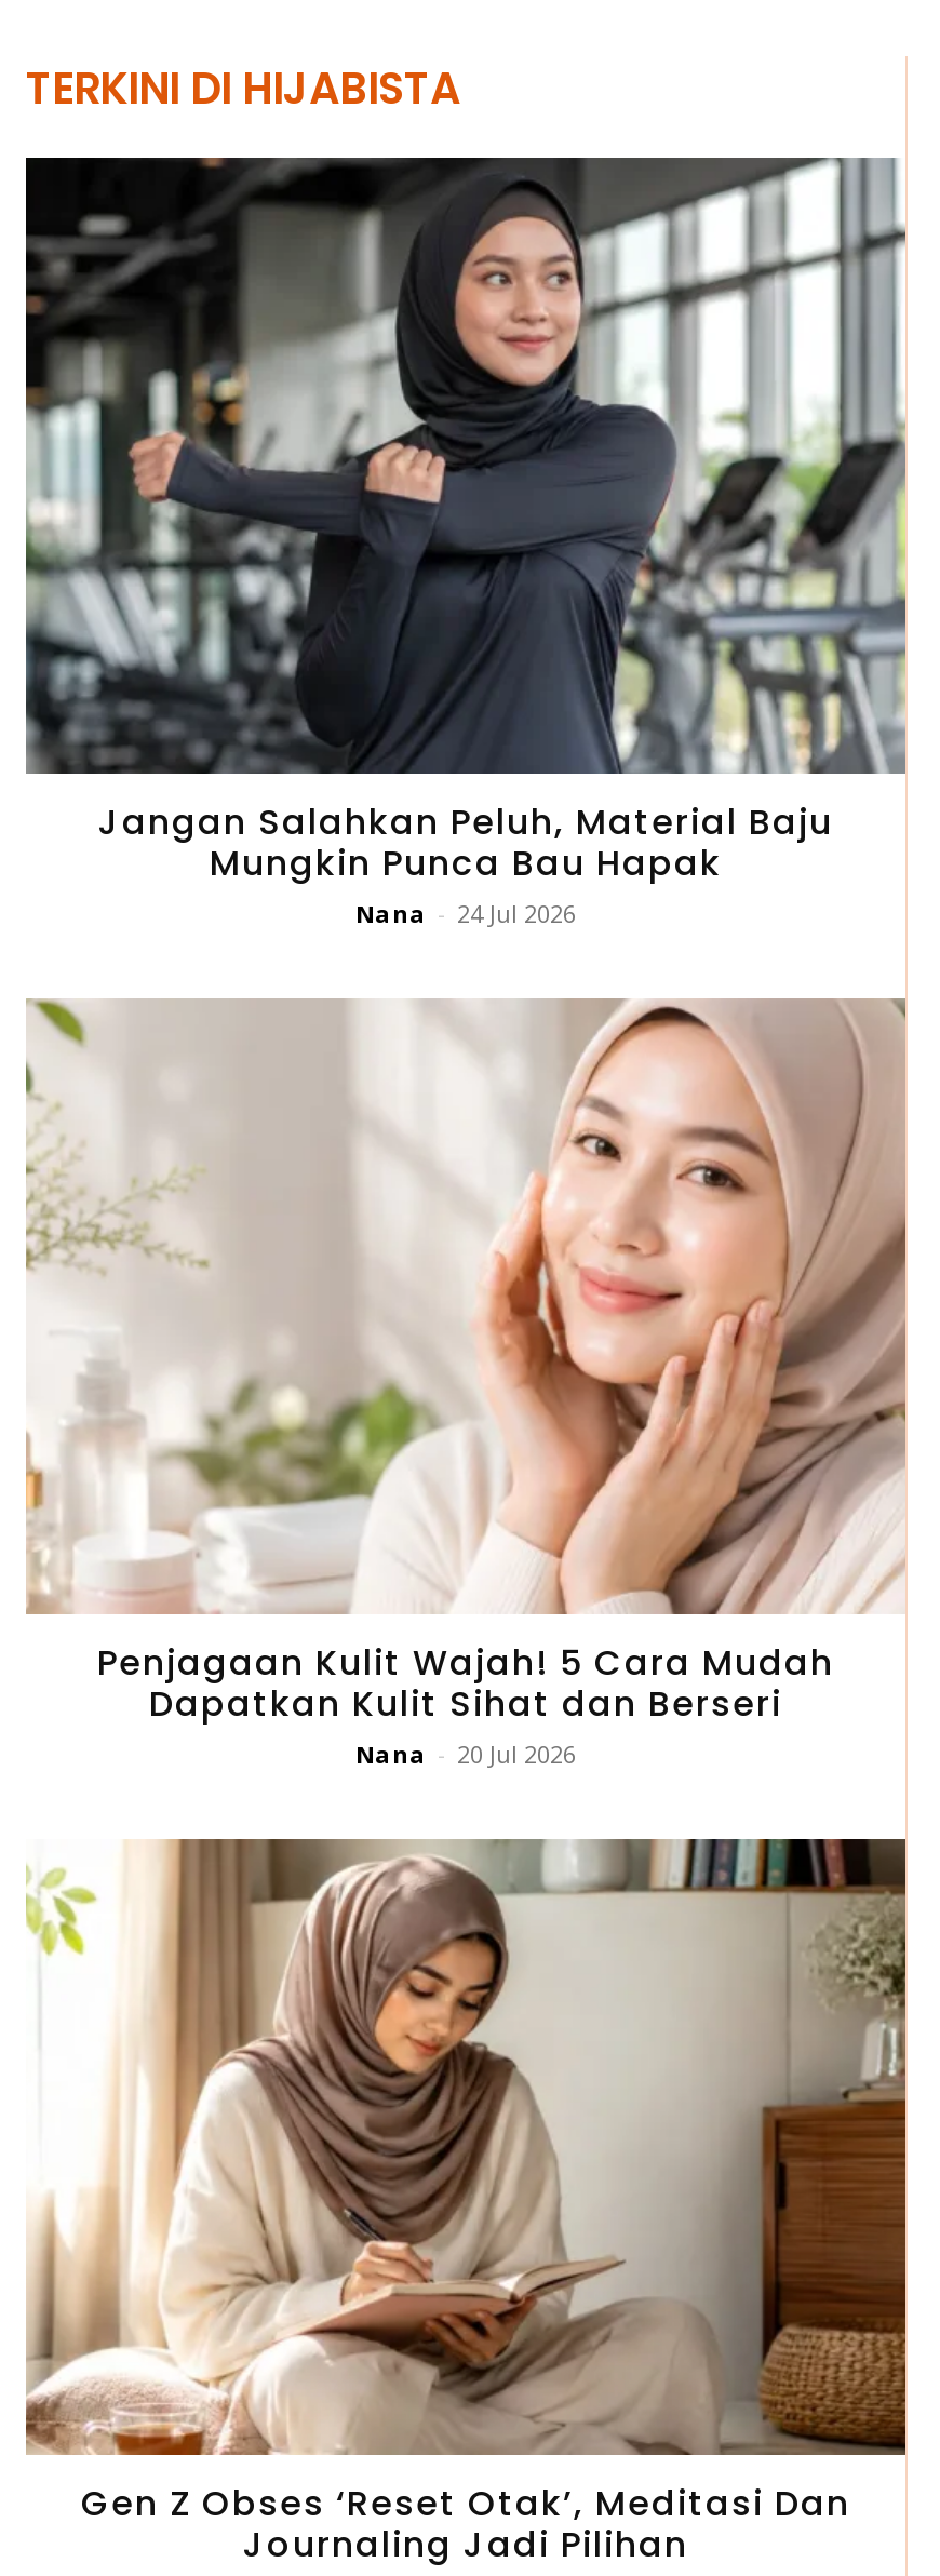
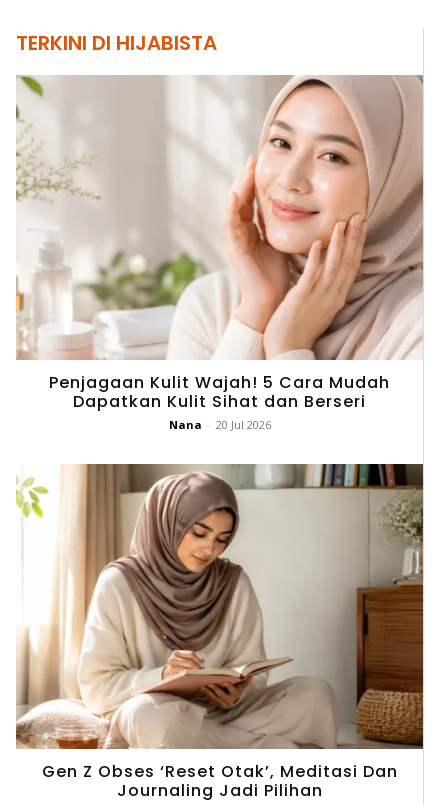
- [image]
- Jangan Salahkan Peluh, Material Baju
- Mungkin Punca Bau Hapak
- Nana - 24 Jul 2026
